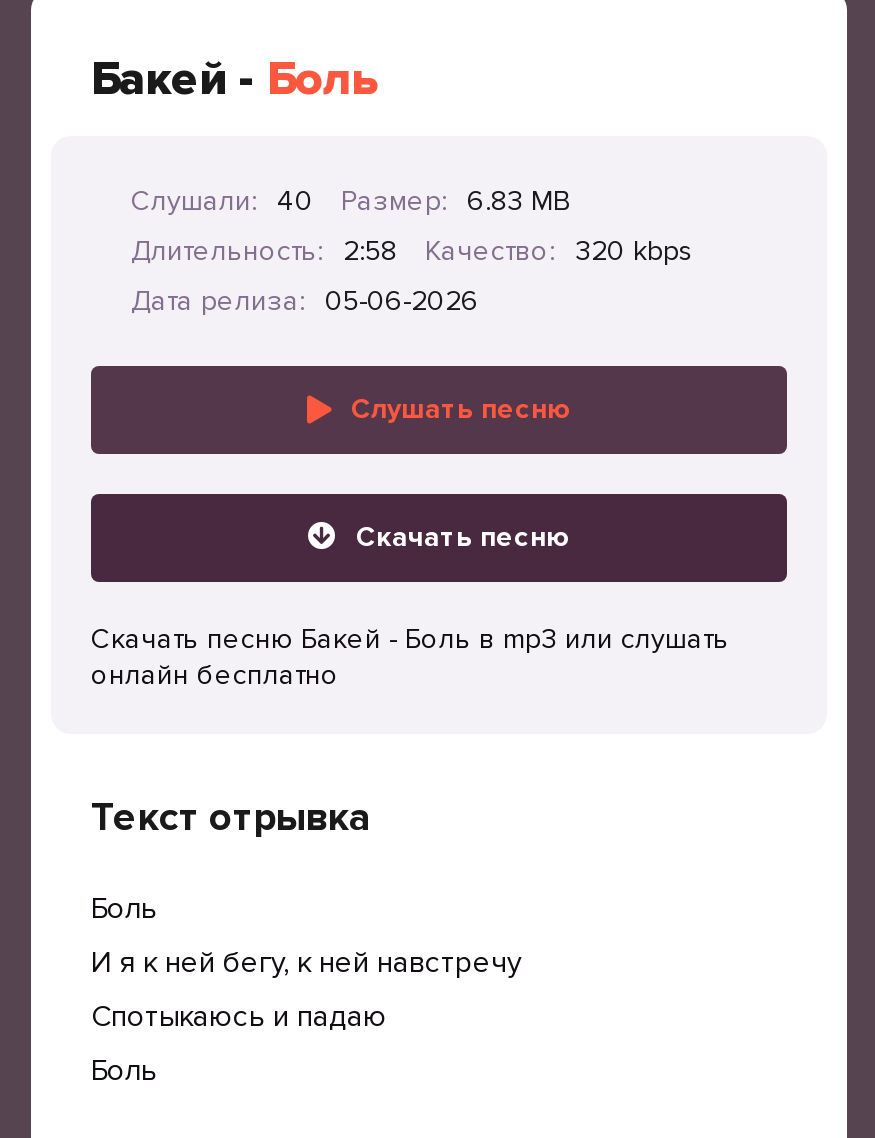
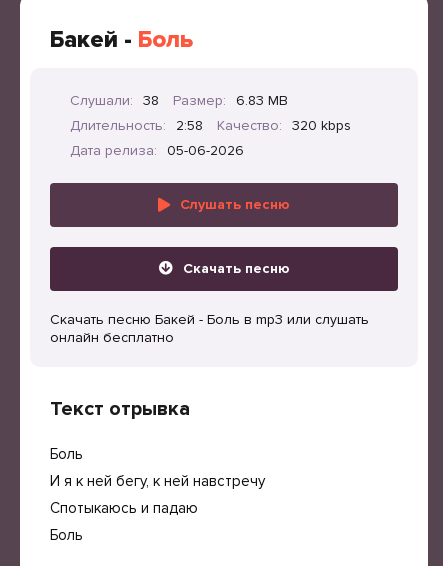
- Слушали: 40
+ Слушали: 38
